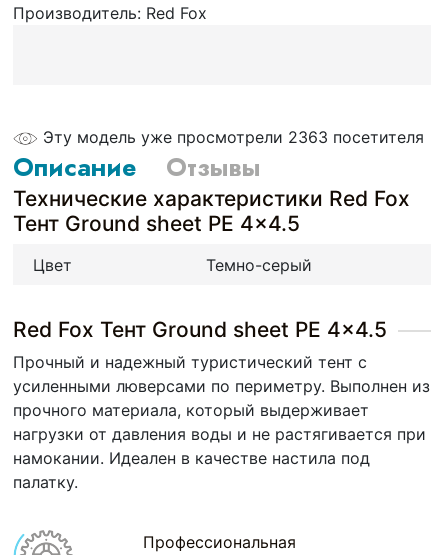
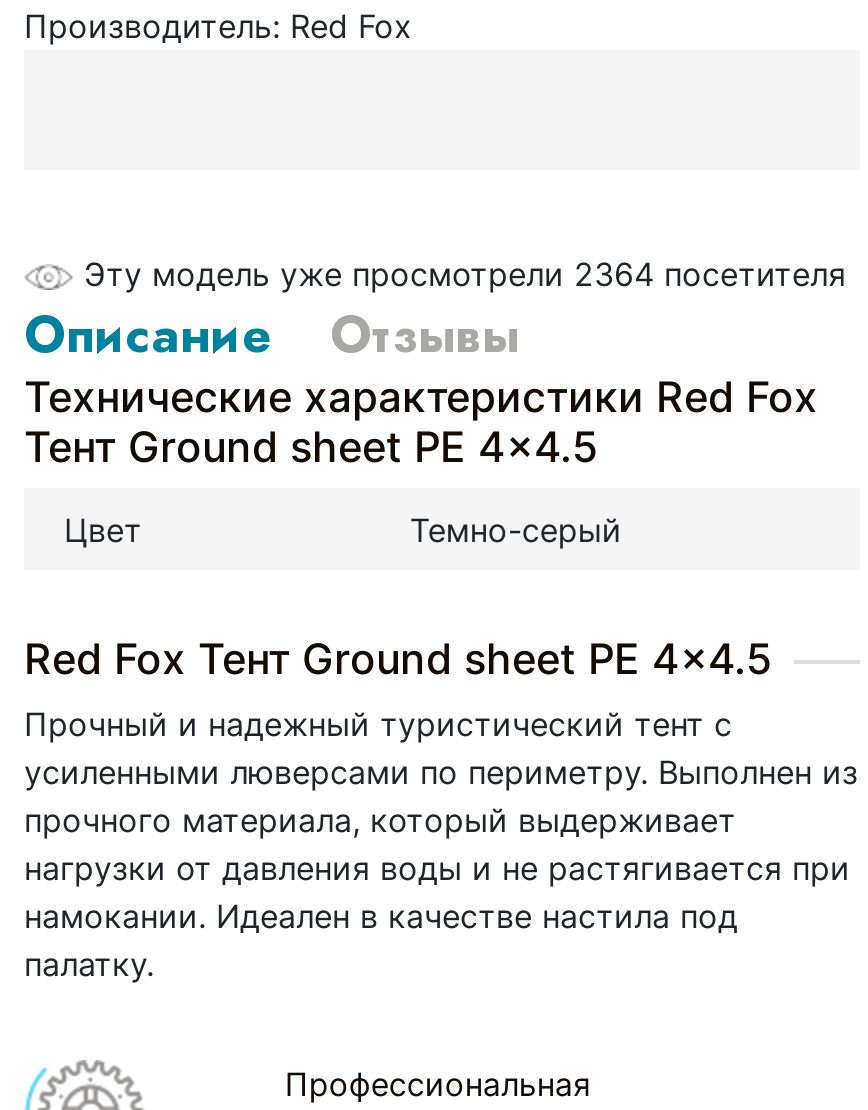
- Эту модель уже просмотрели 2363 посетителя
+ Эту модель уже просмотрели 2364 посетителя
